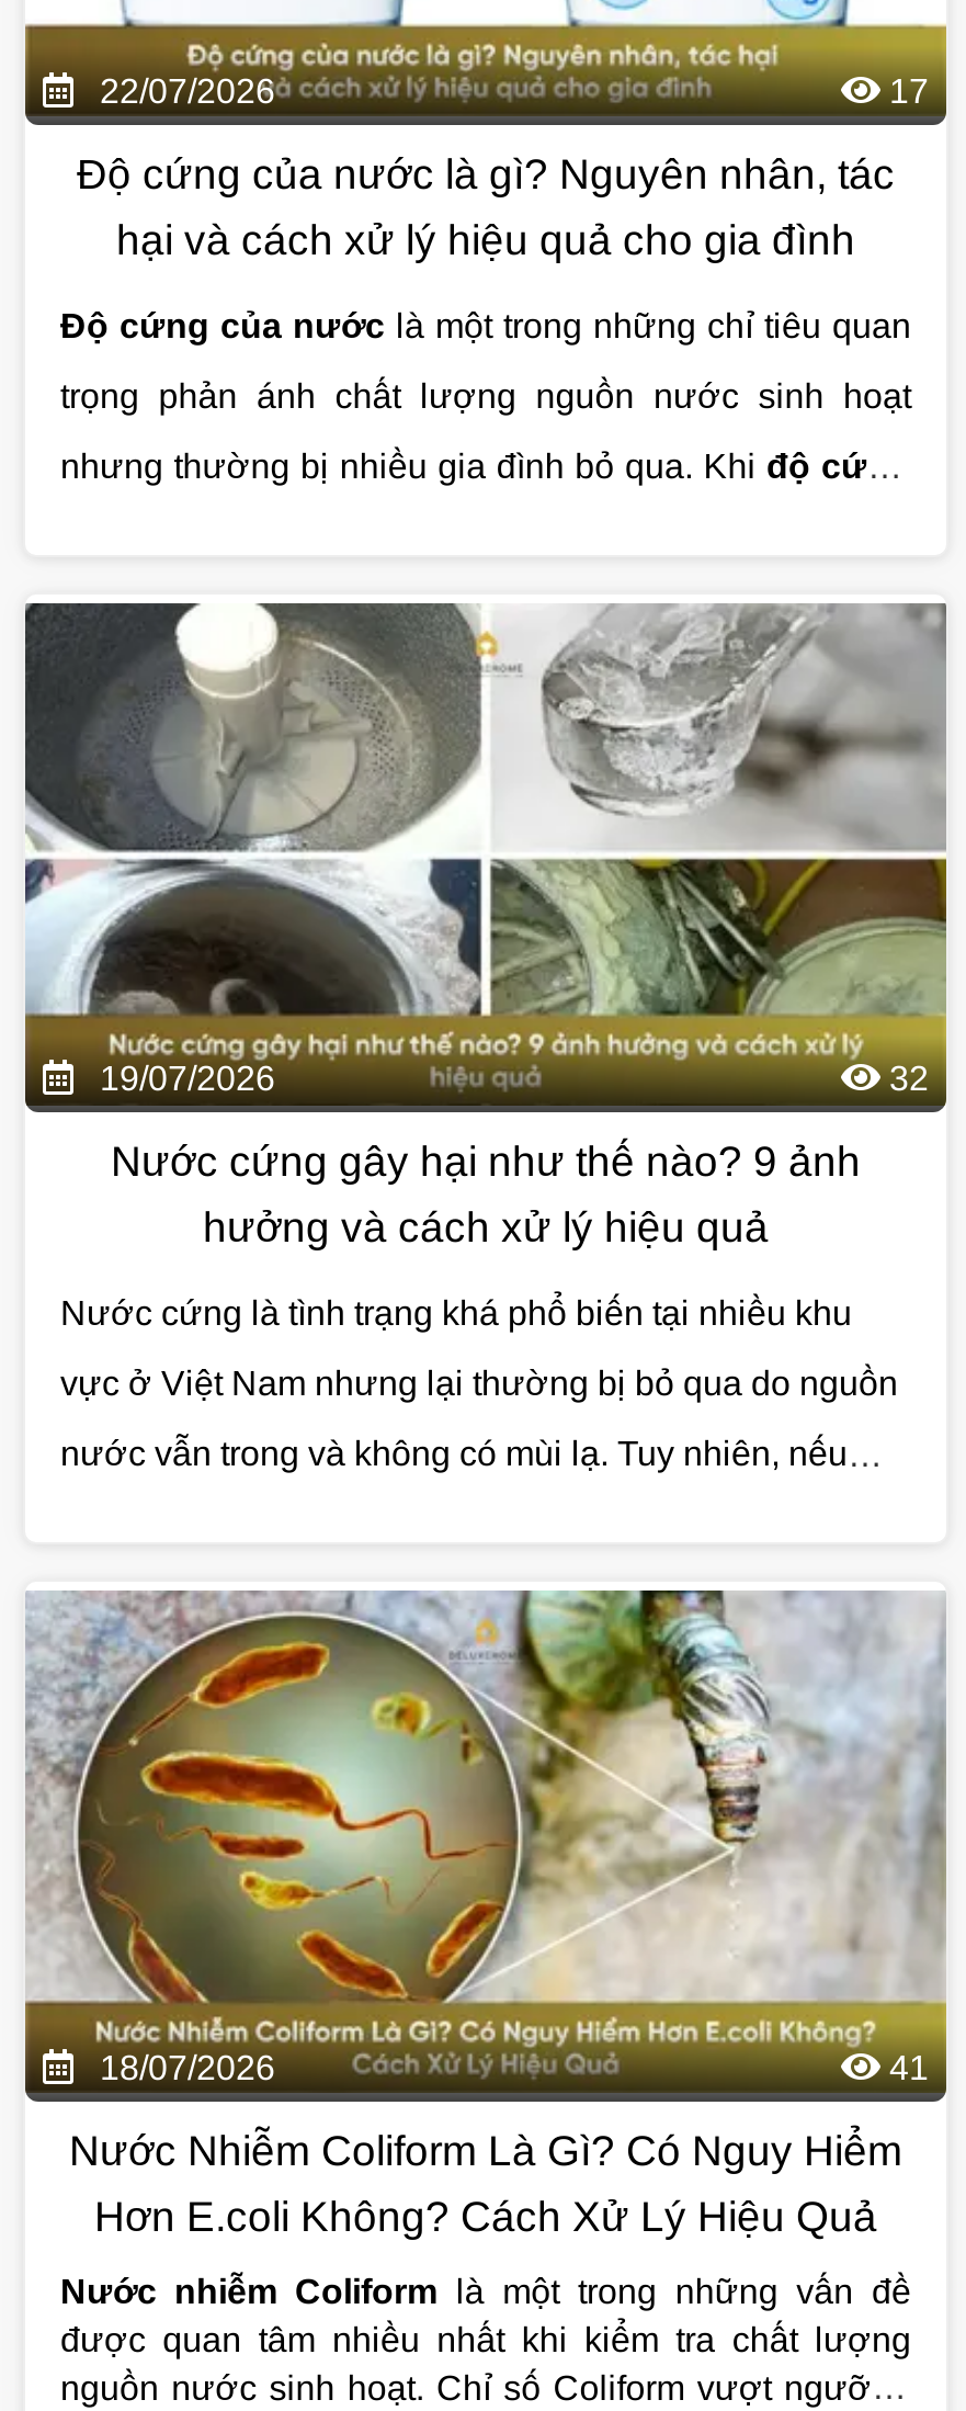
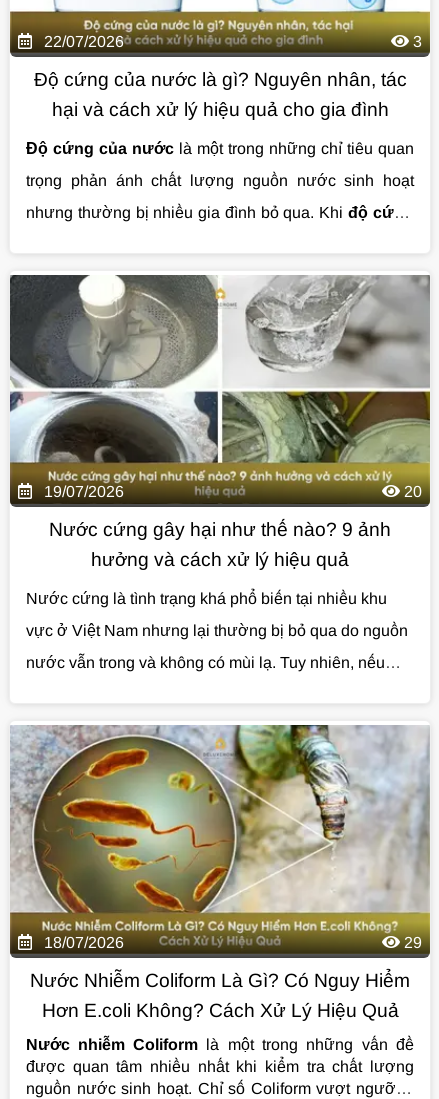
- 17
+ 3

- 32
+ 20

- 41
+ 29
